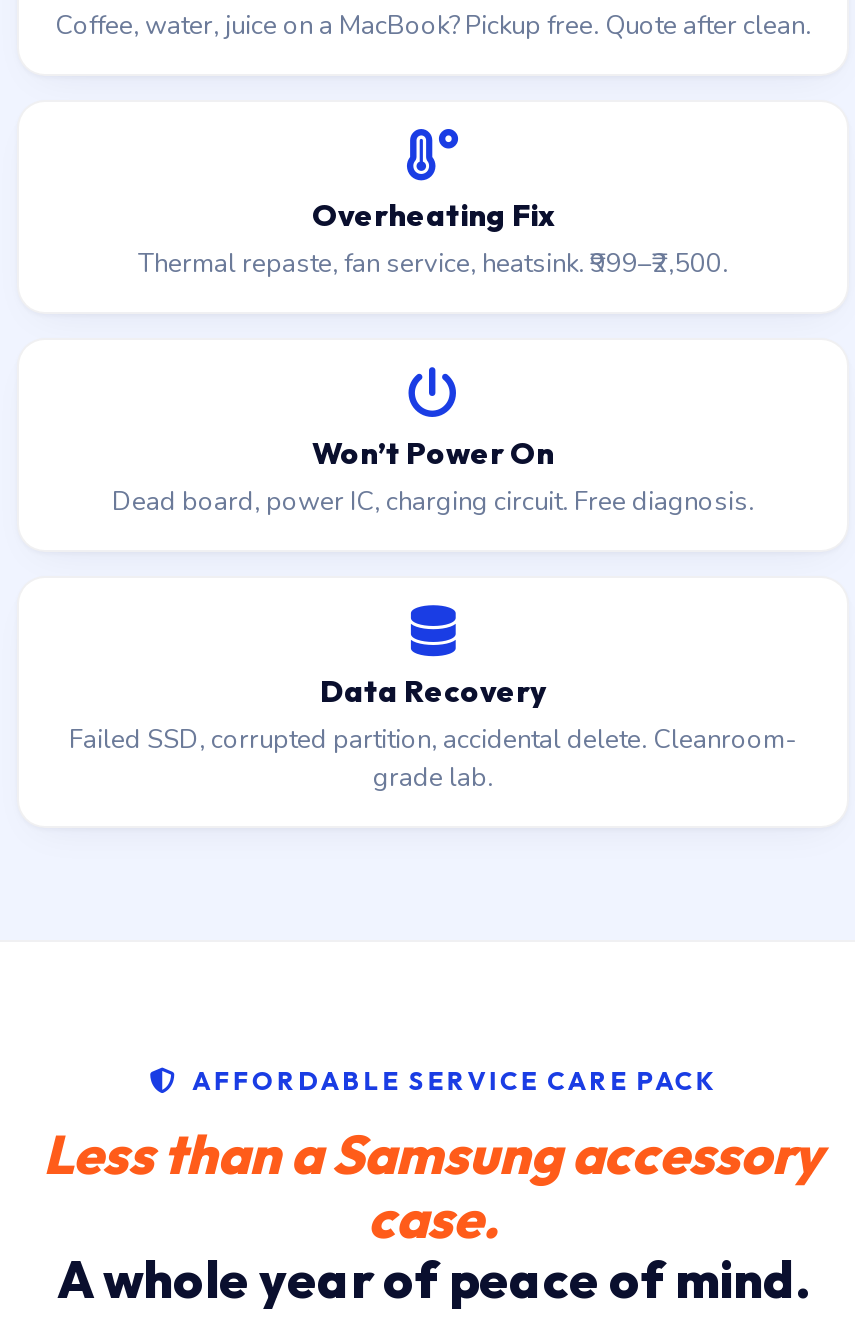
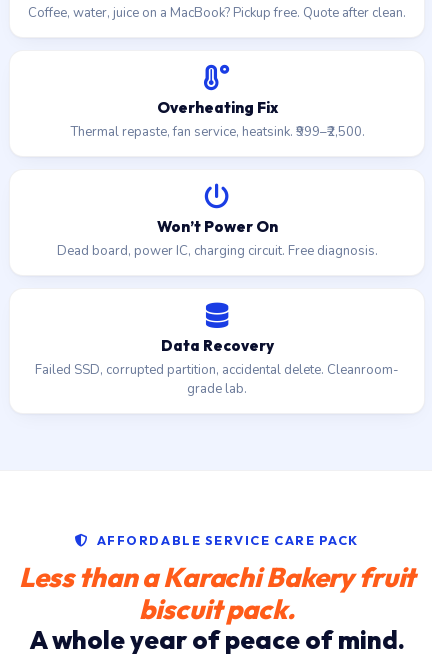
- Less than a Samsung accessory
- case.
+ Less than a Karachi Bakery fruit
+ biscuit pack.
